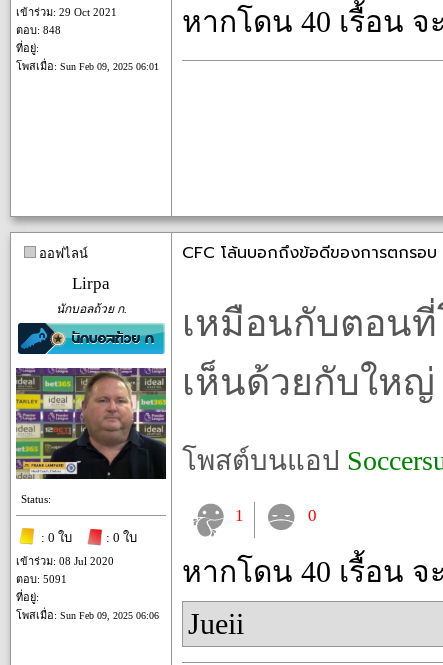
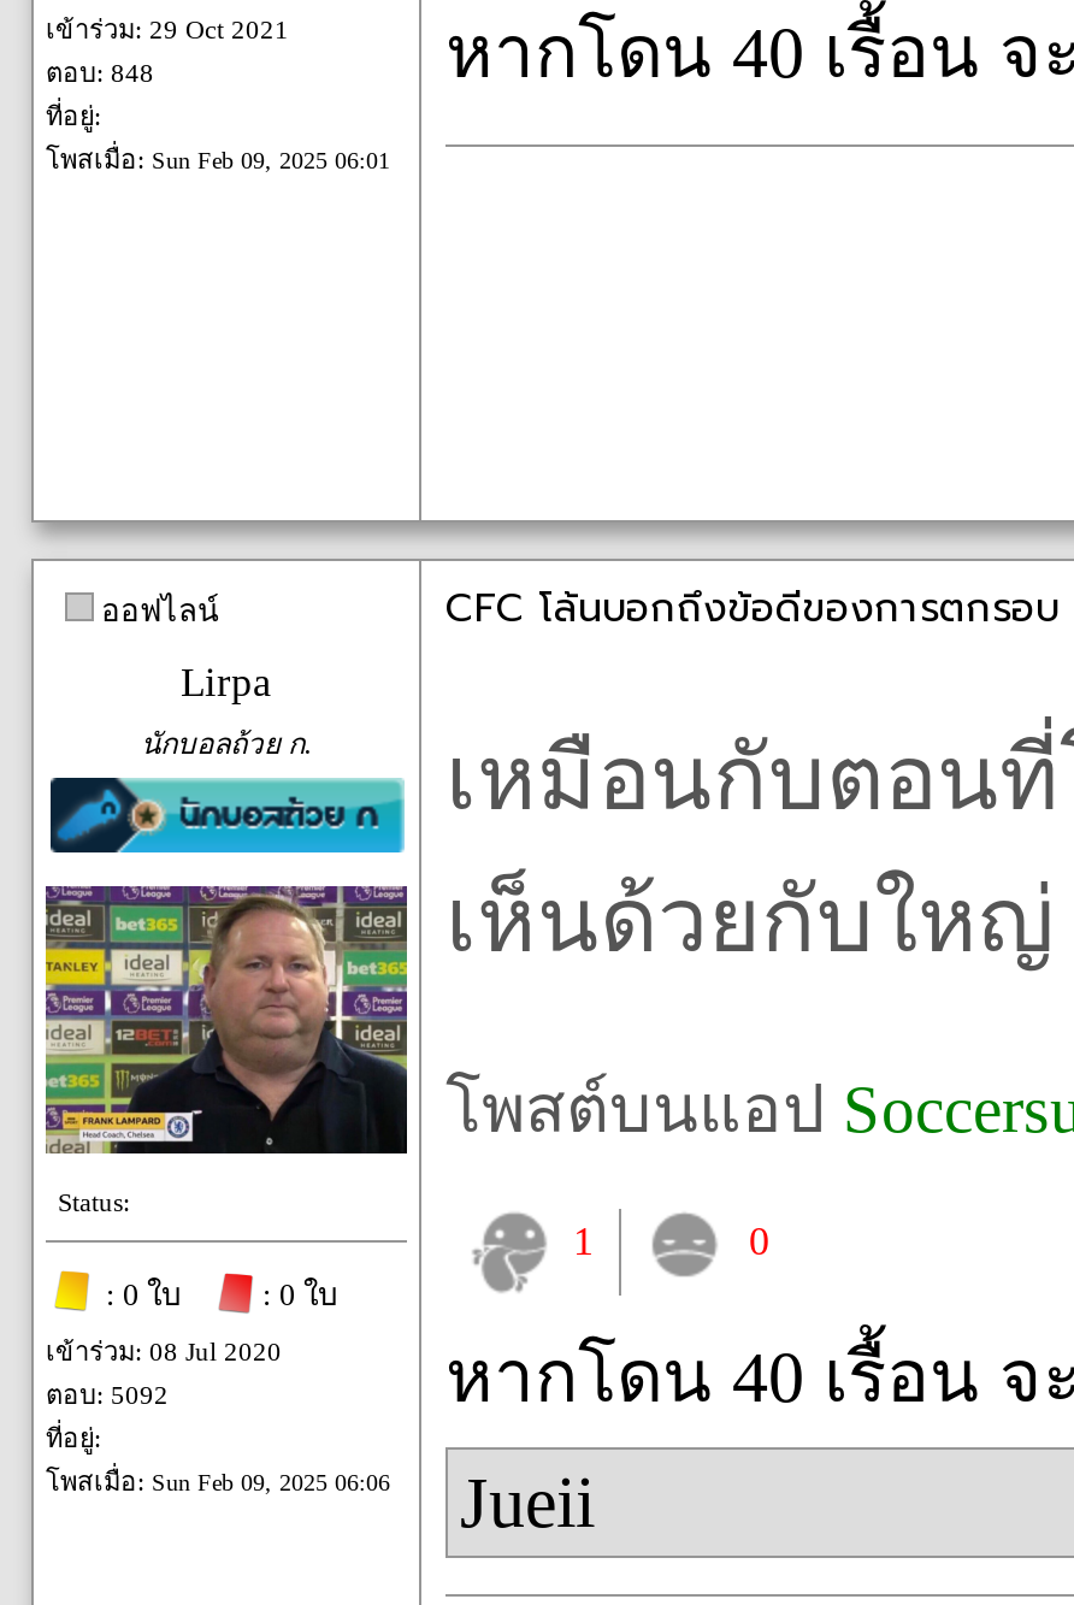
- ตอบ: 5091
+ ตอบ: 5092
